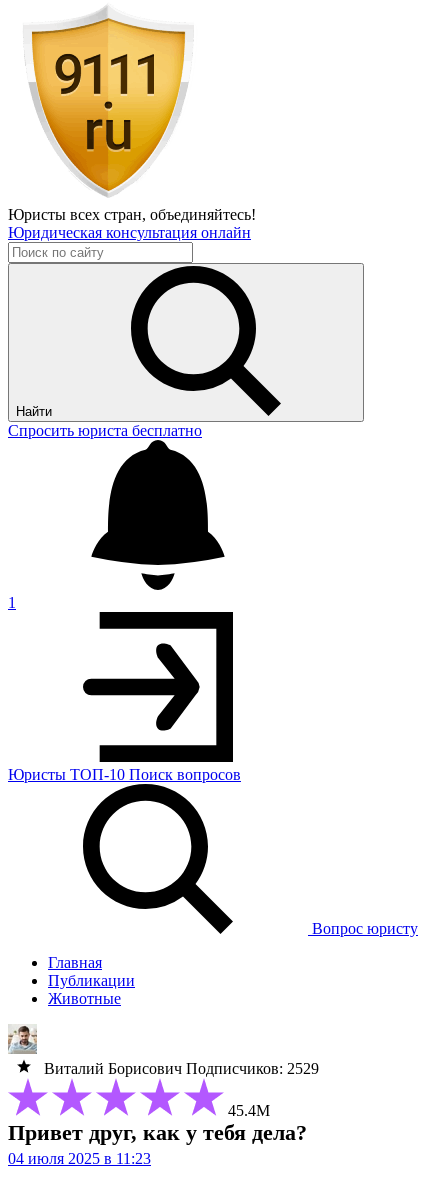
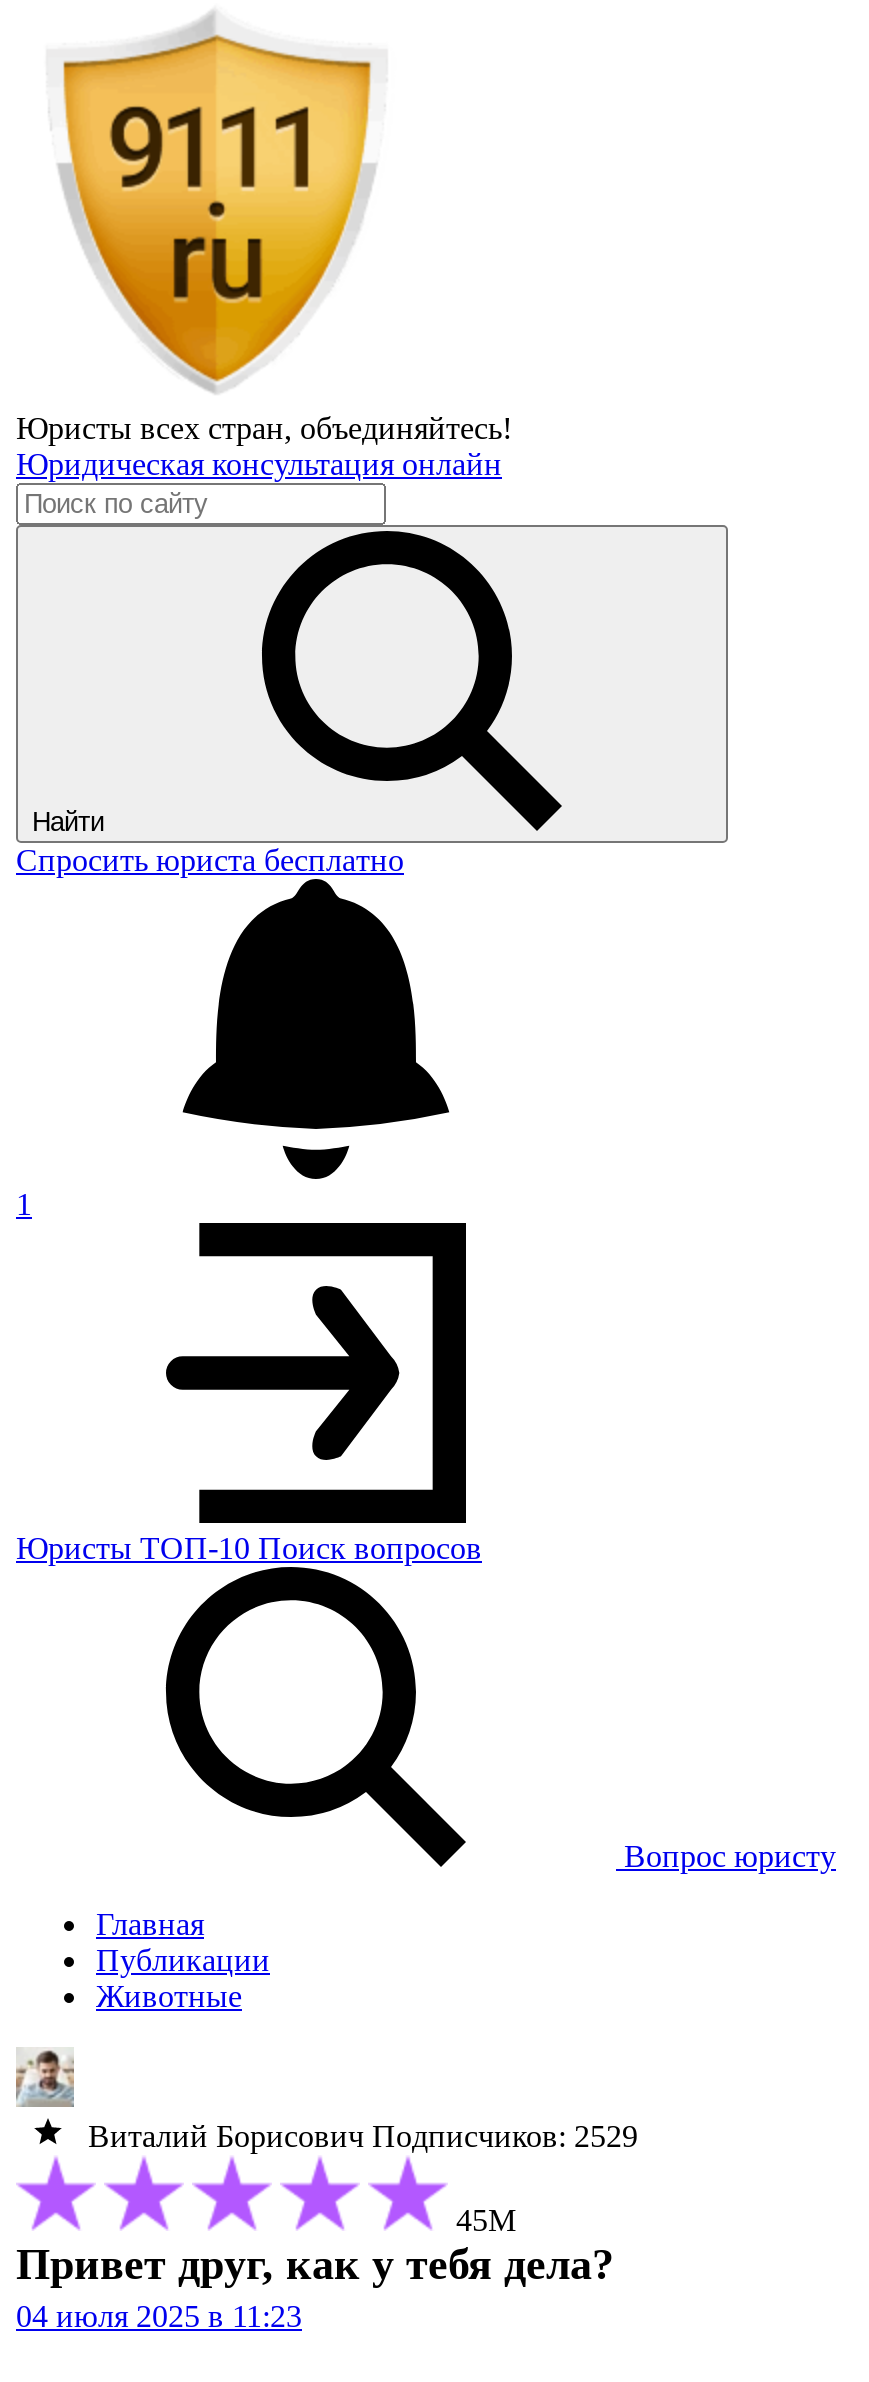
- 45.4М
+ 45М
